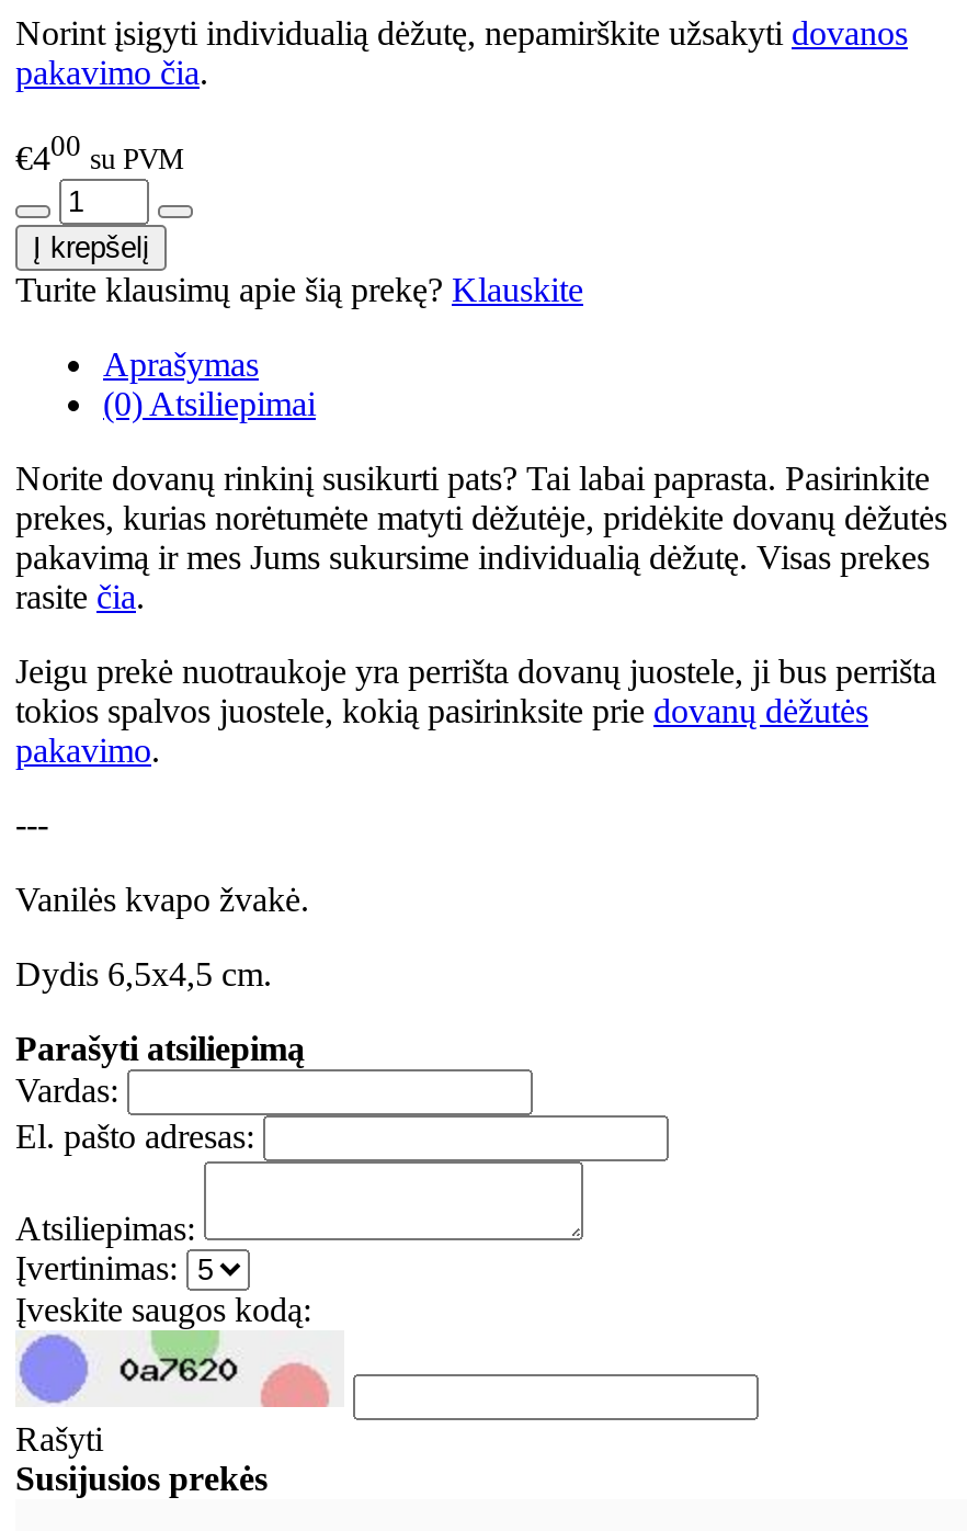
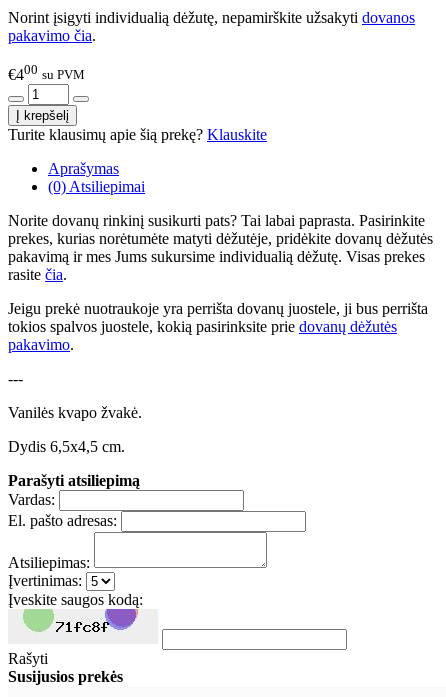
- [image]
+ [image]
